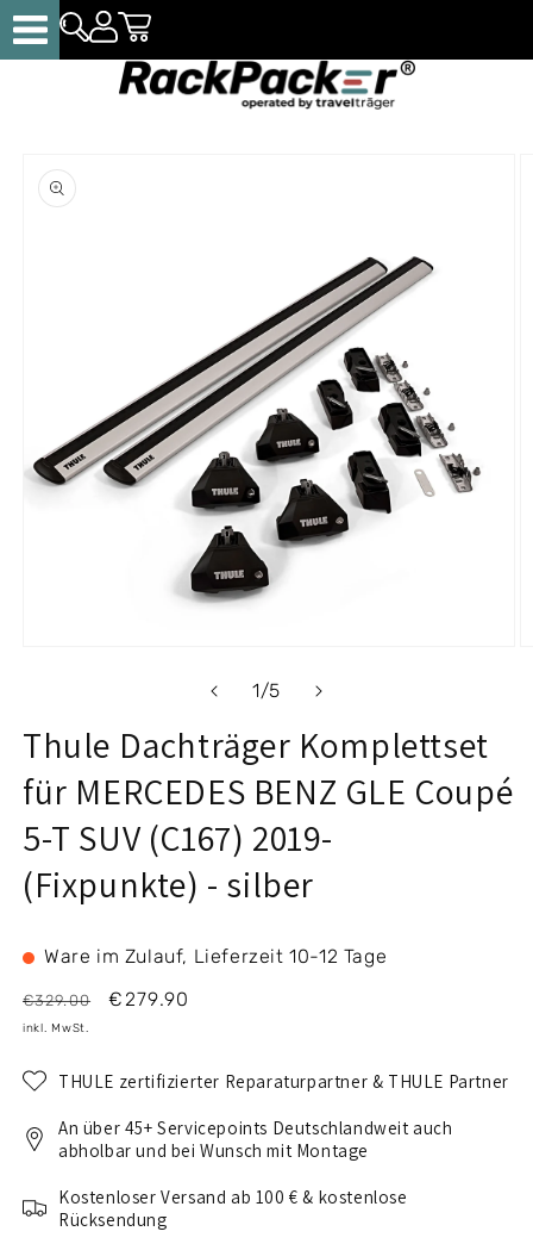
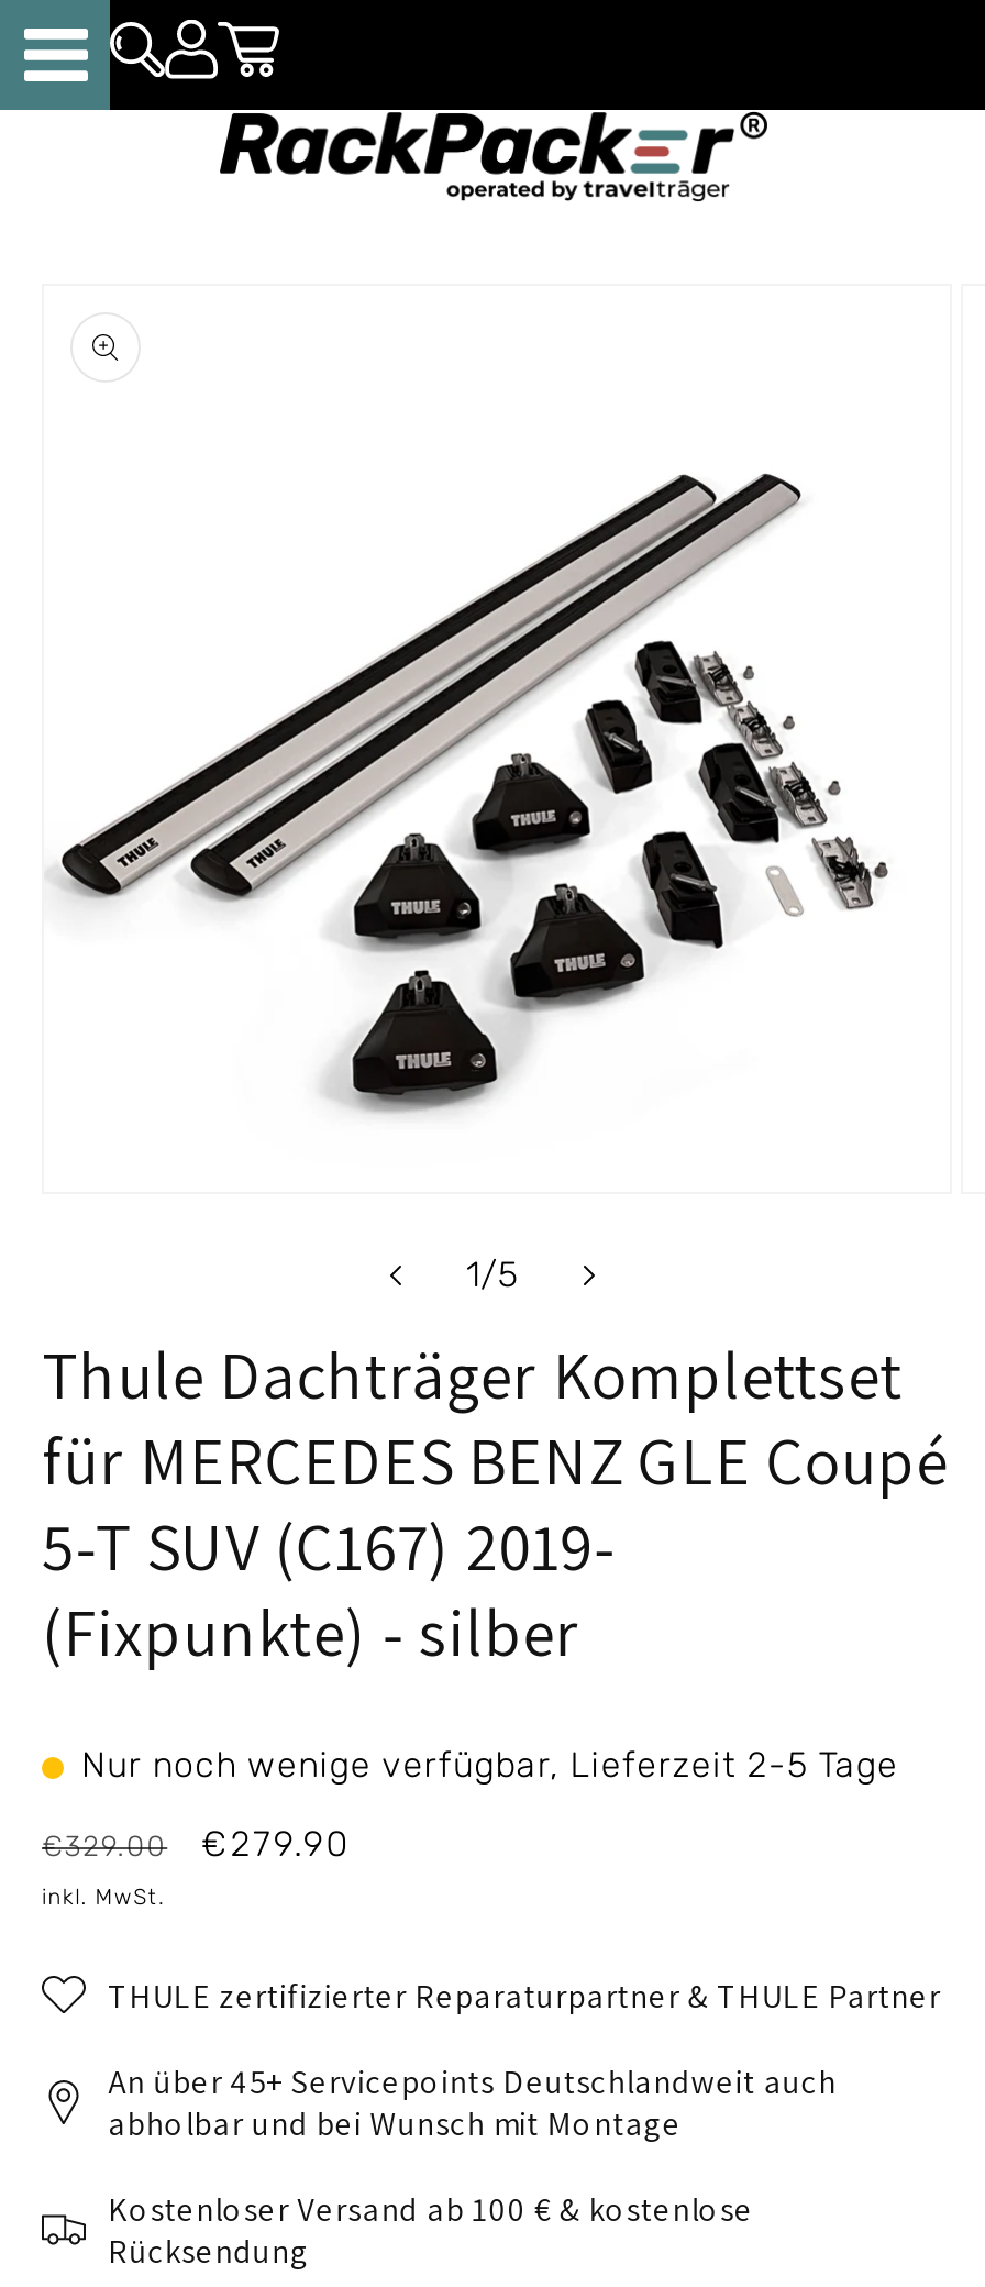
- Ware im Zulauf, Lieferzeit 10-12 Tage
+ Nur noch wenige verfügbar, Lieferzeit 2-5 Tage
